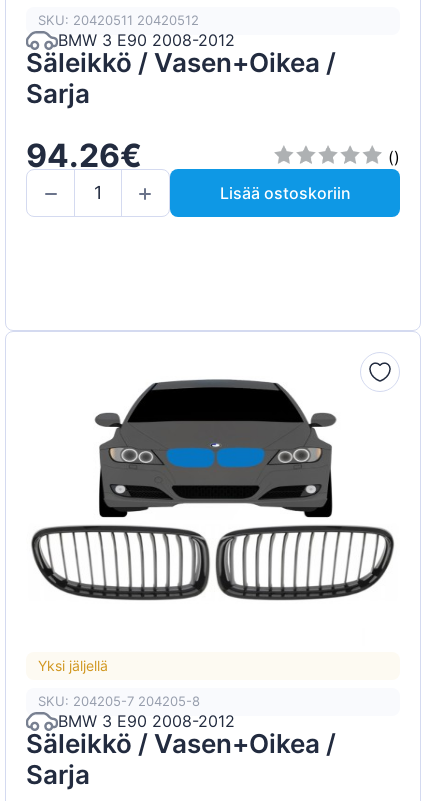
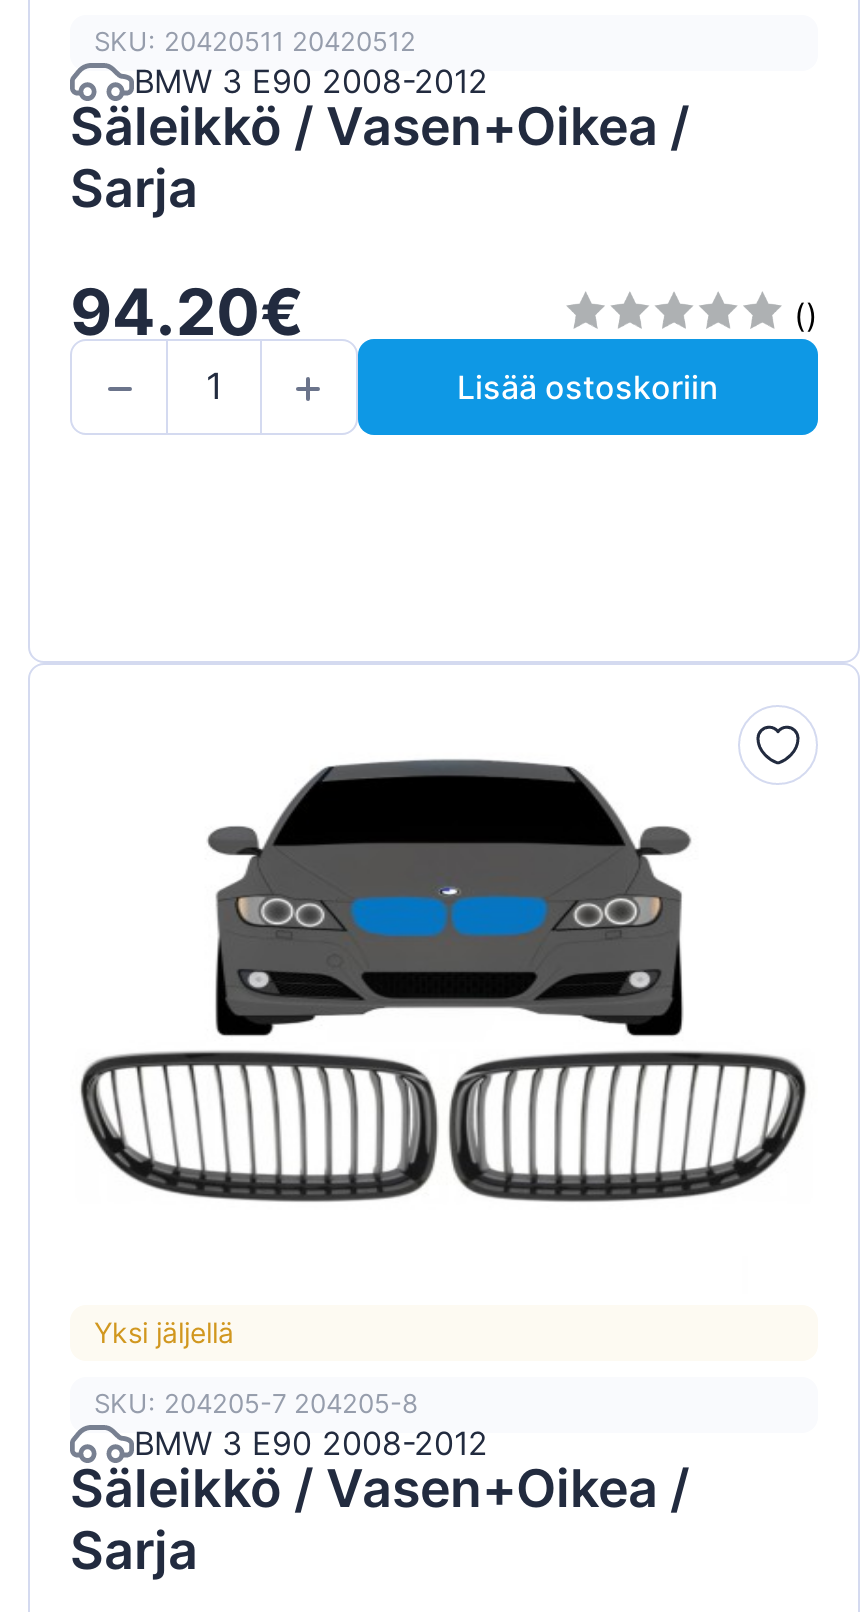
- 94.26€
+ 94.20€
